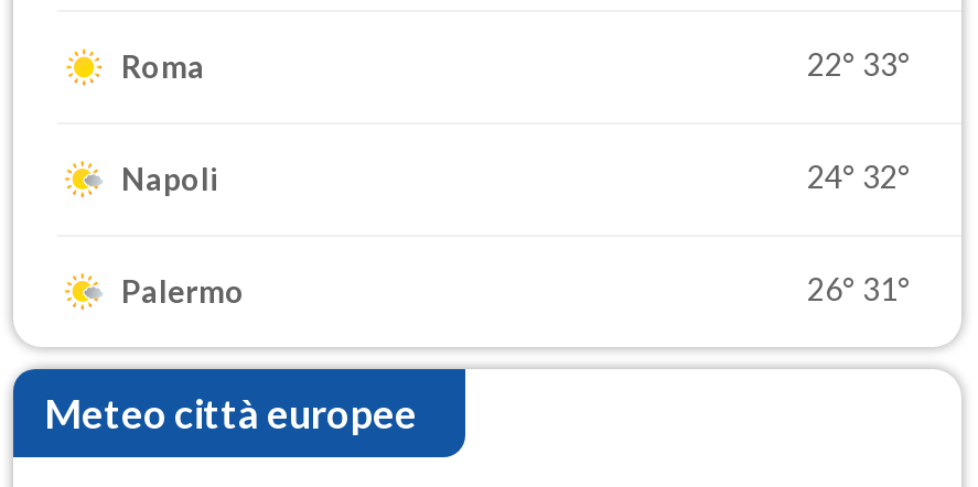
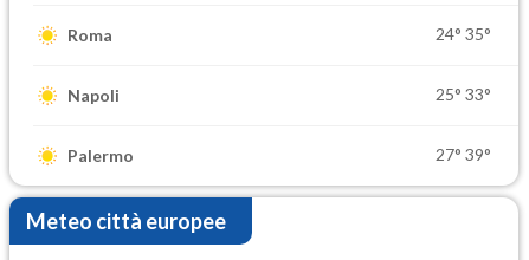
- 22° 33°
+ 24° 35°

- 24° 32°
+ 25° 33°

- 26° 31°
+ 27° 39°
